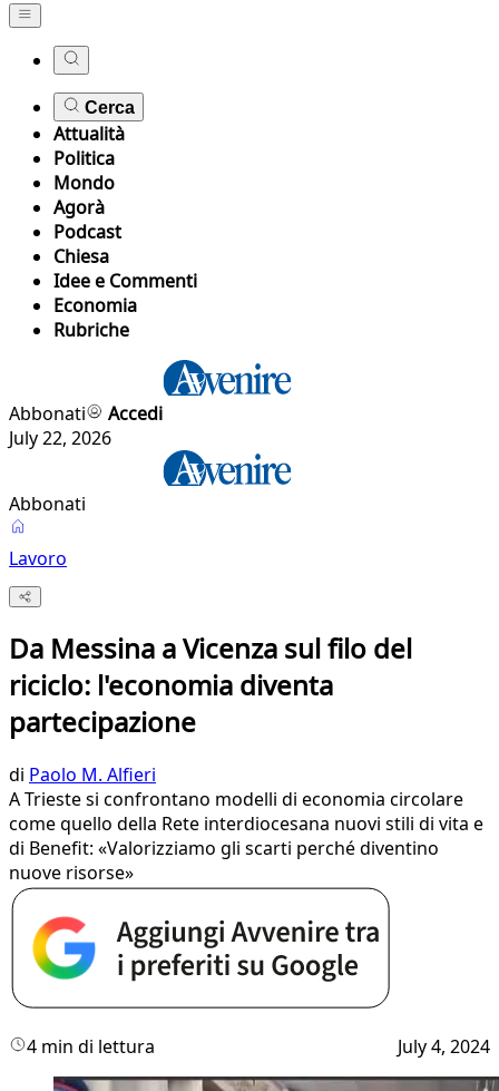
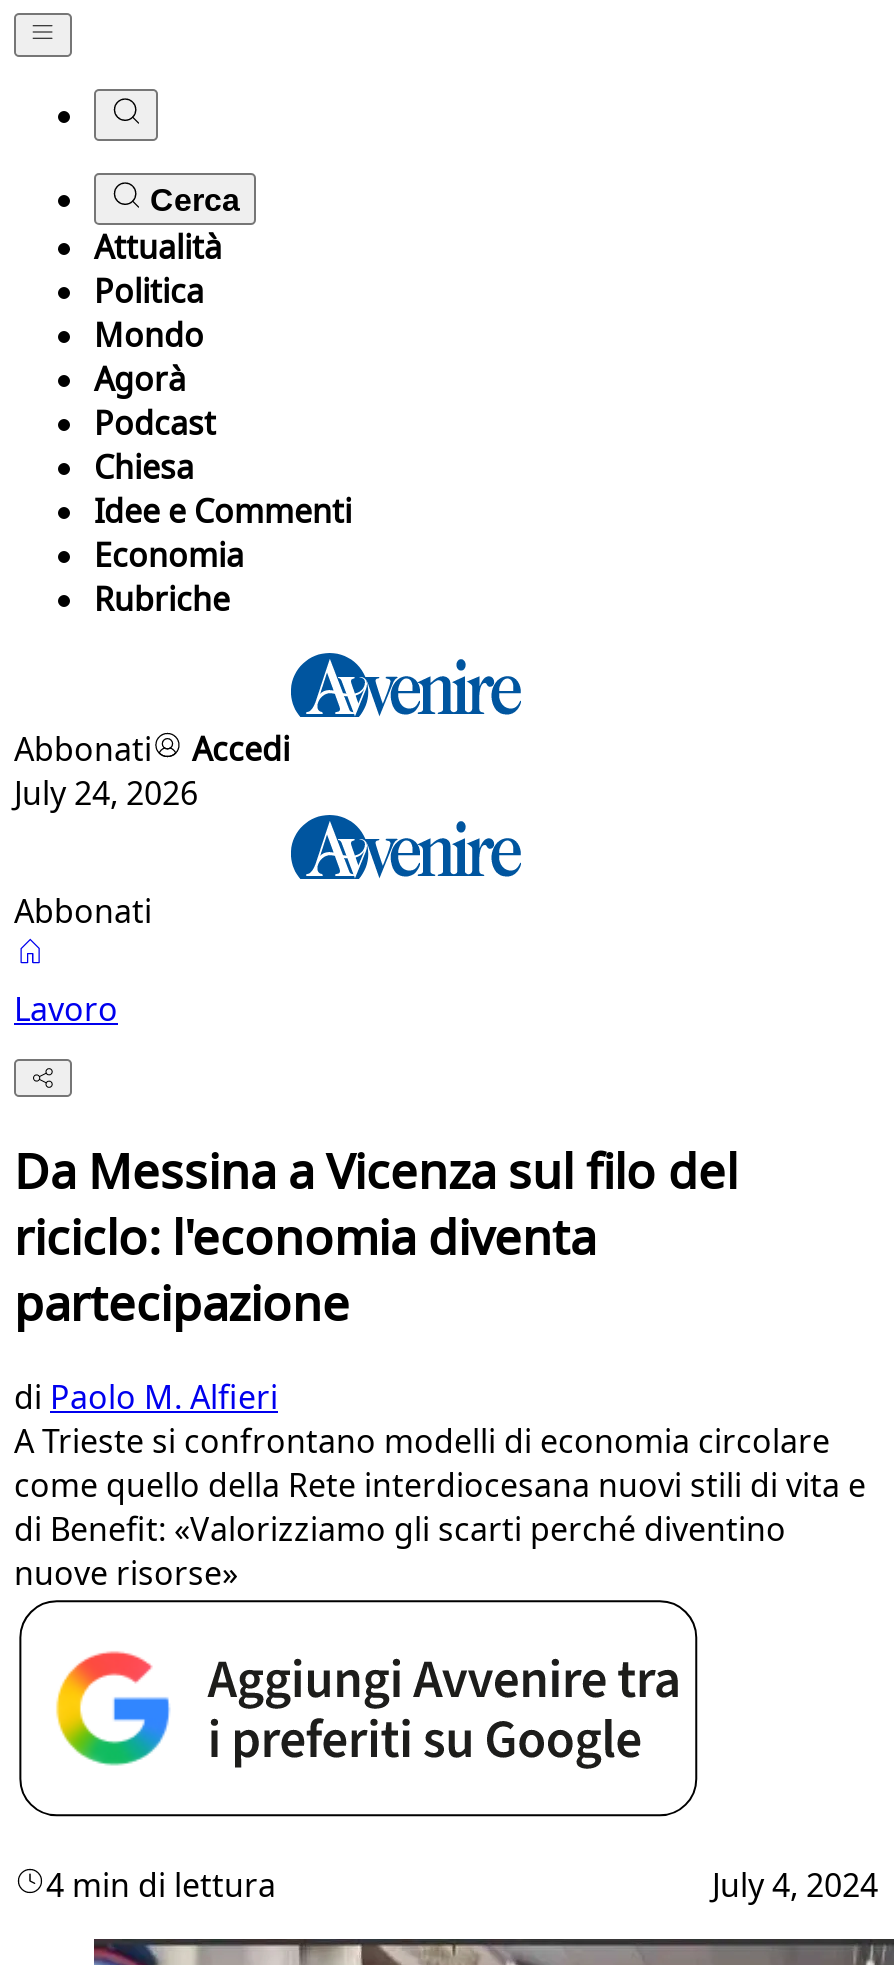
- July 22, 2026
+ July 24, 2026
